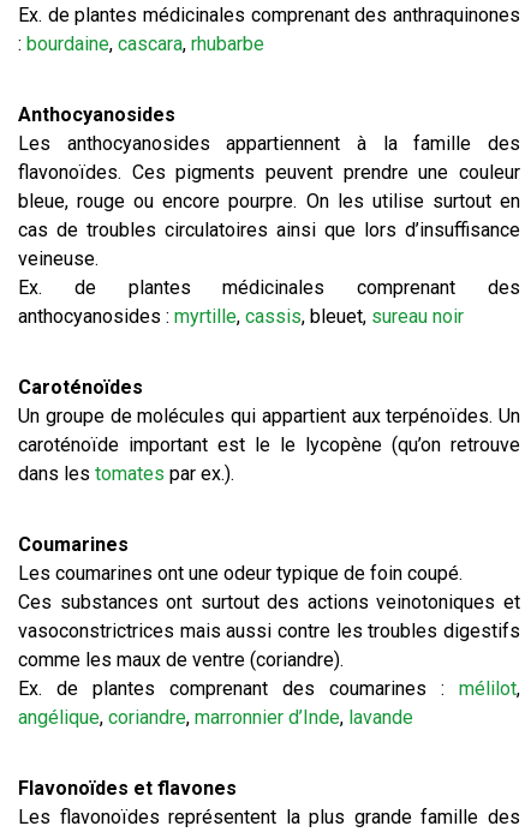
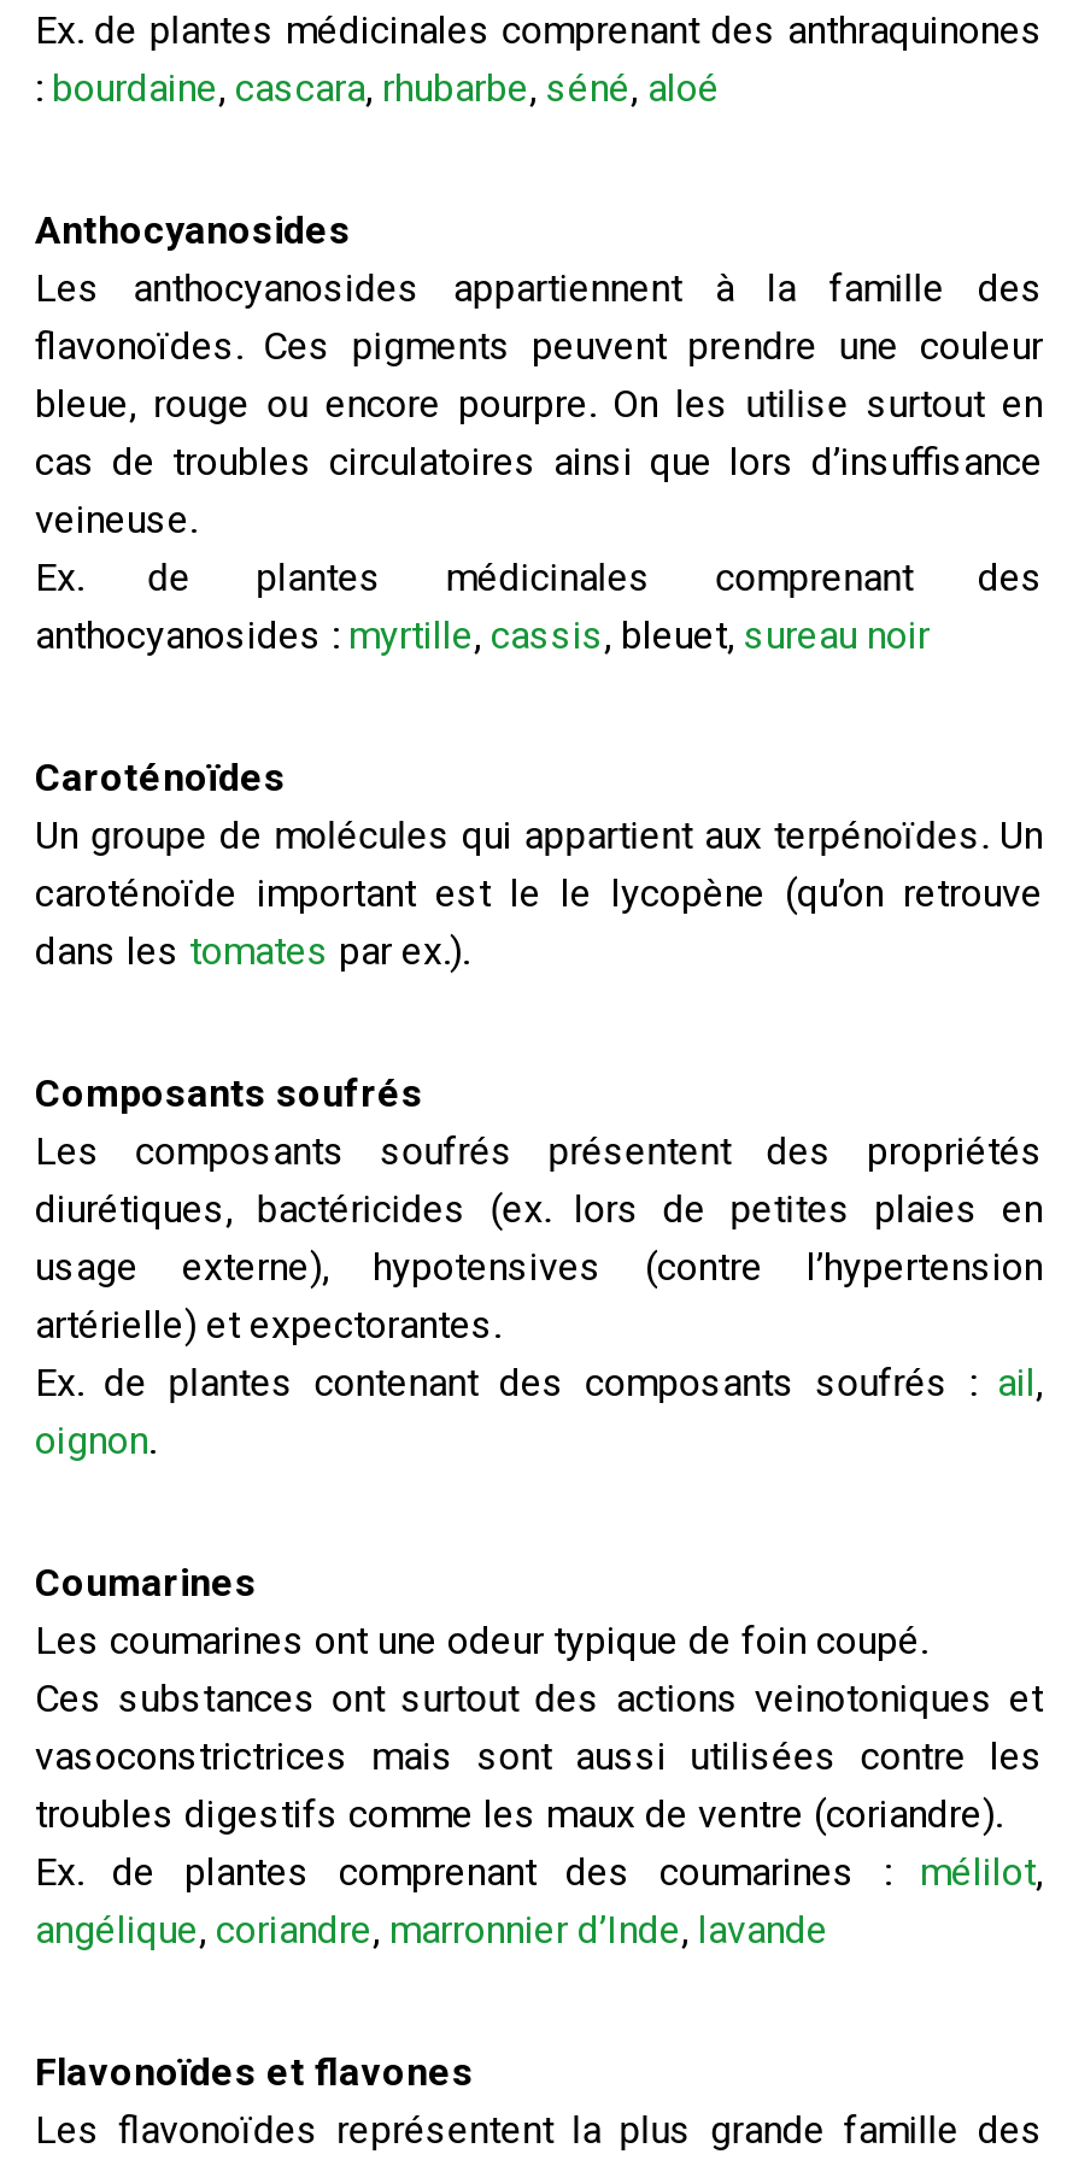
- : bourdaine, cascara, rhubarbe
+ : bourdaine, cascara, rhubarbe, séné, aloé

+ Composants soufrés
+ Les composants soufrés présentent des propriétés
+ diurétiques, bactéricides (ex. lors de petites plaies en
+ usage externe), hypotensives (contre l’hypertension
+ artérielle) et expectorantes.
+ Ex. de plantes contenant des composants soufrés : ail,
+ oignon.

- vasoconstrictrices mais aussi contre les troubles digestifs
- comme les maux de ventre (coriandre).
+ vasoconstrictrices mais sont aussi utilisées contre les
+ troubles digestifs comme les maux de ventre (coriandre).
